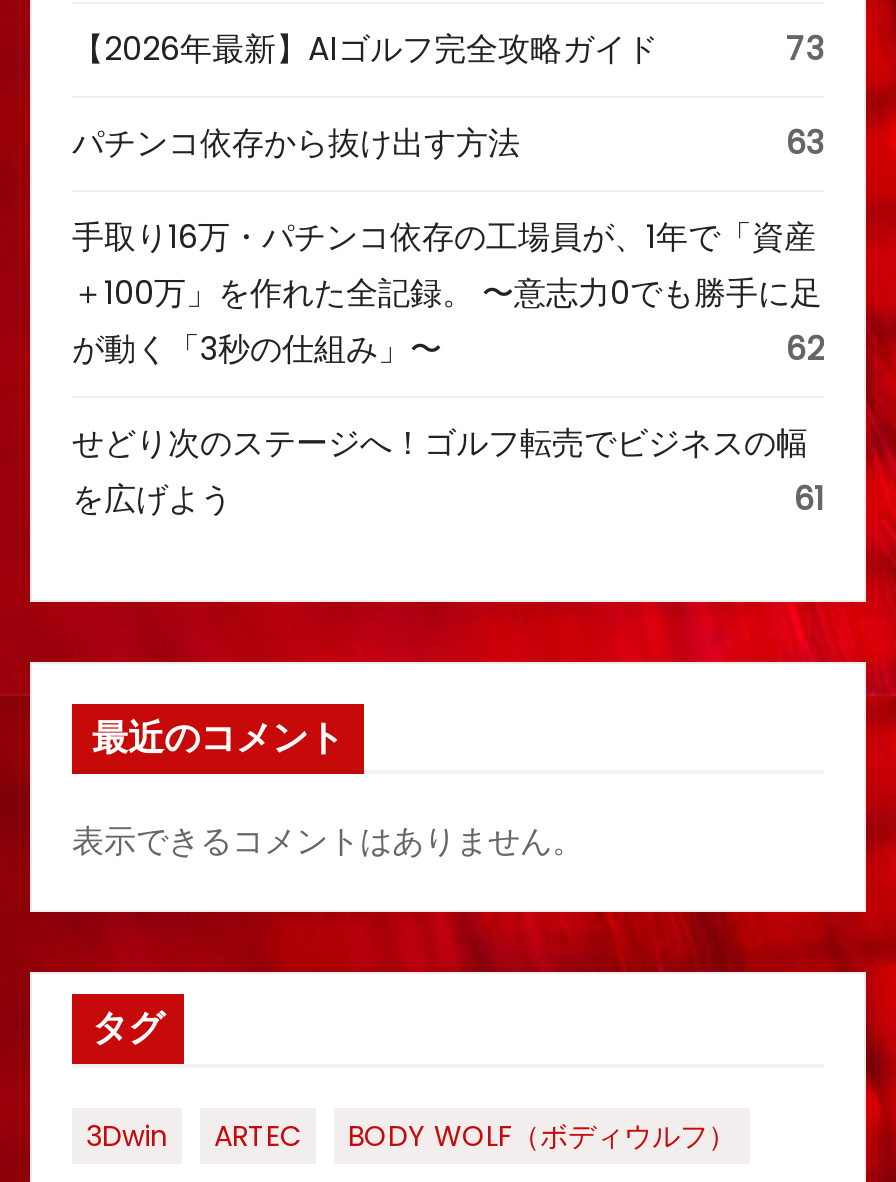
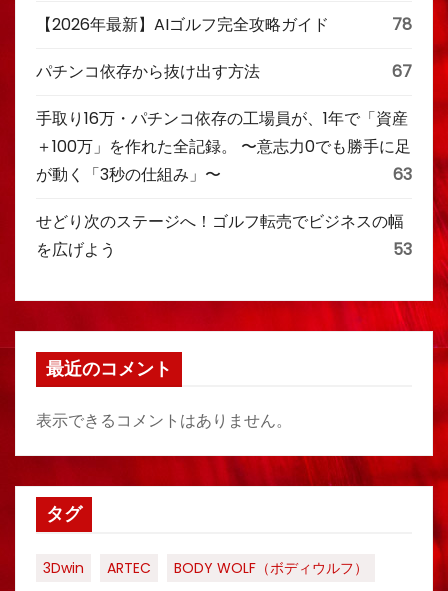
- 73
+ 78

- 63
+ 67

- 62
+ 63

- 61
+ 53
